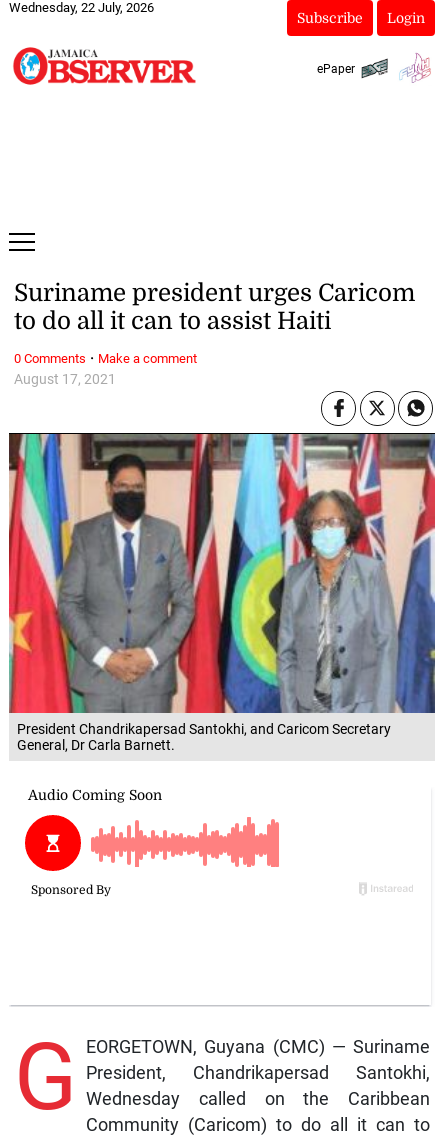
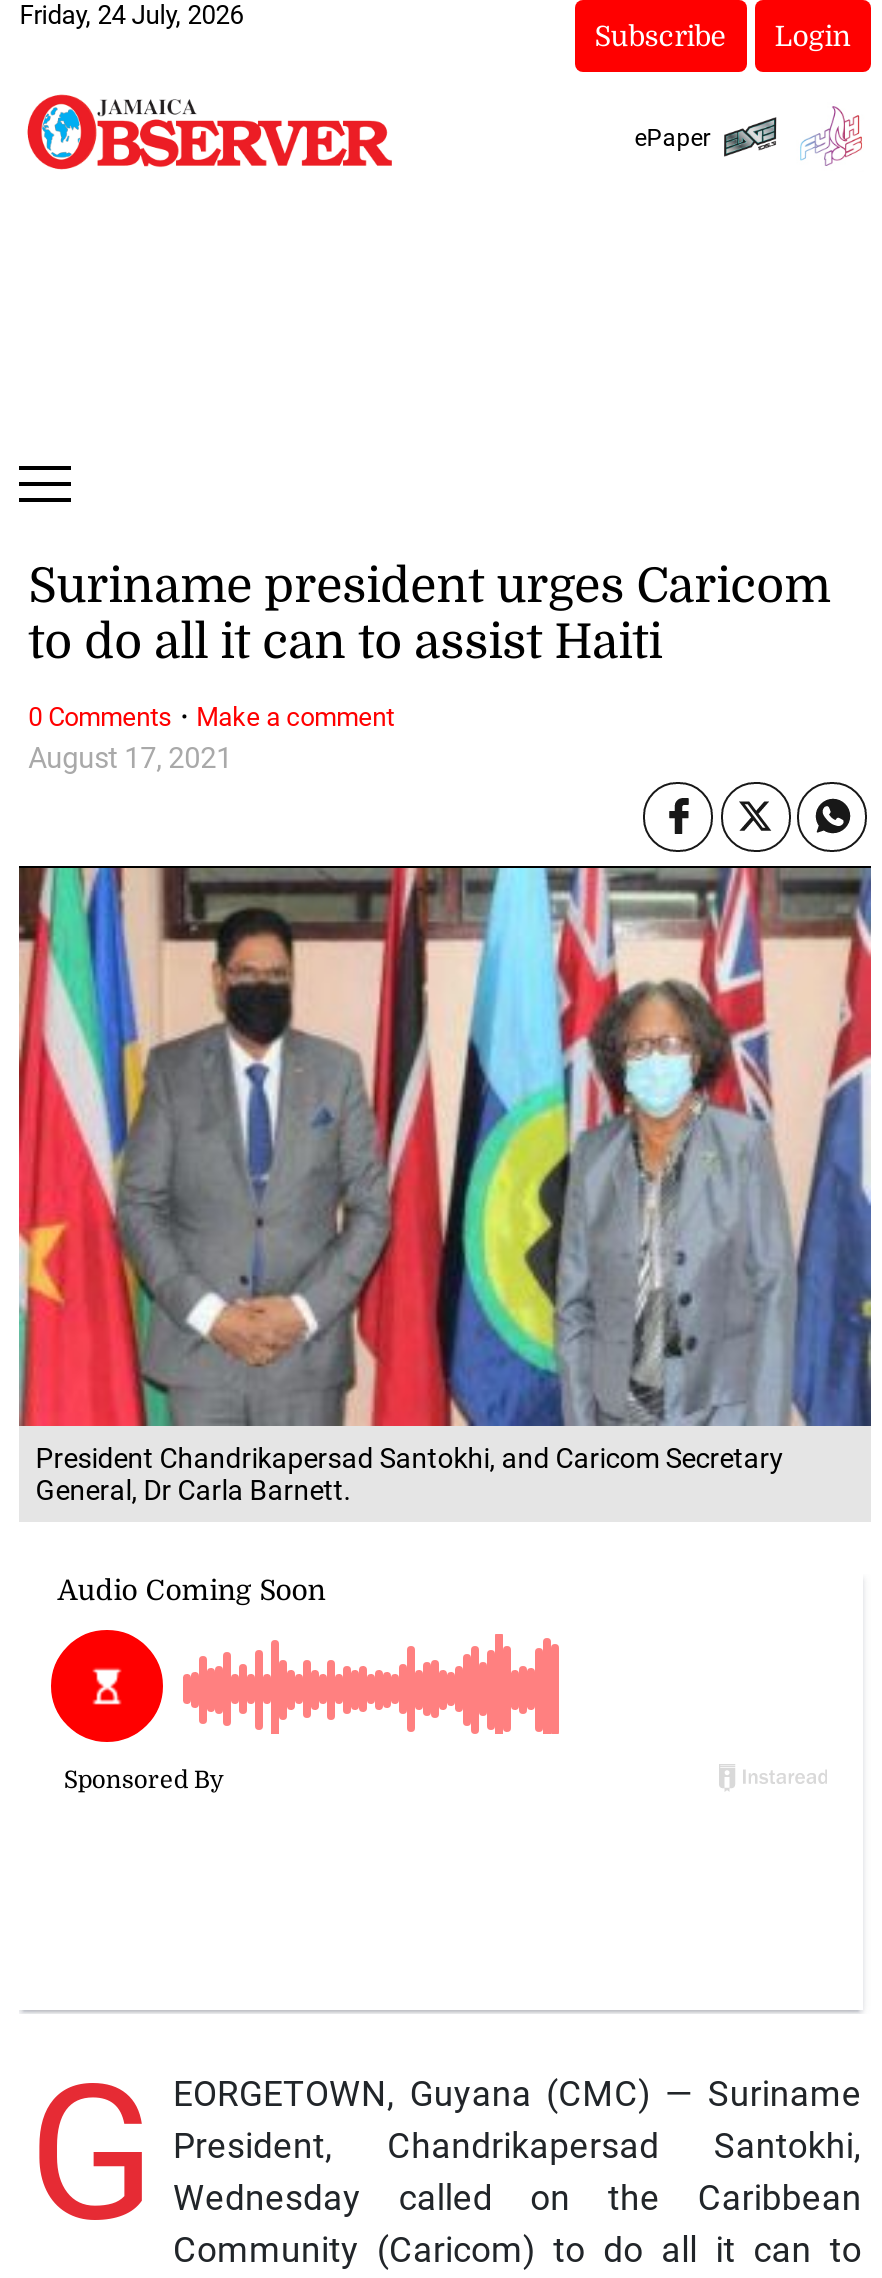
- Wednesday, 22 July, 2026
+ Friday, 24 July, 2026
